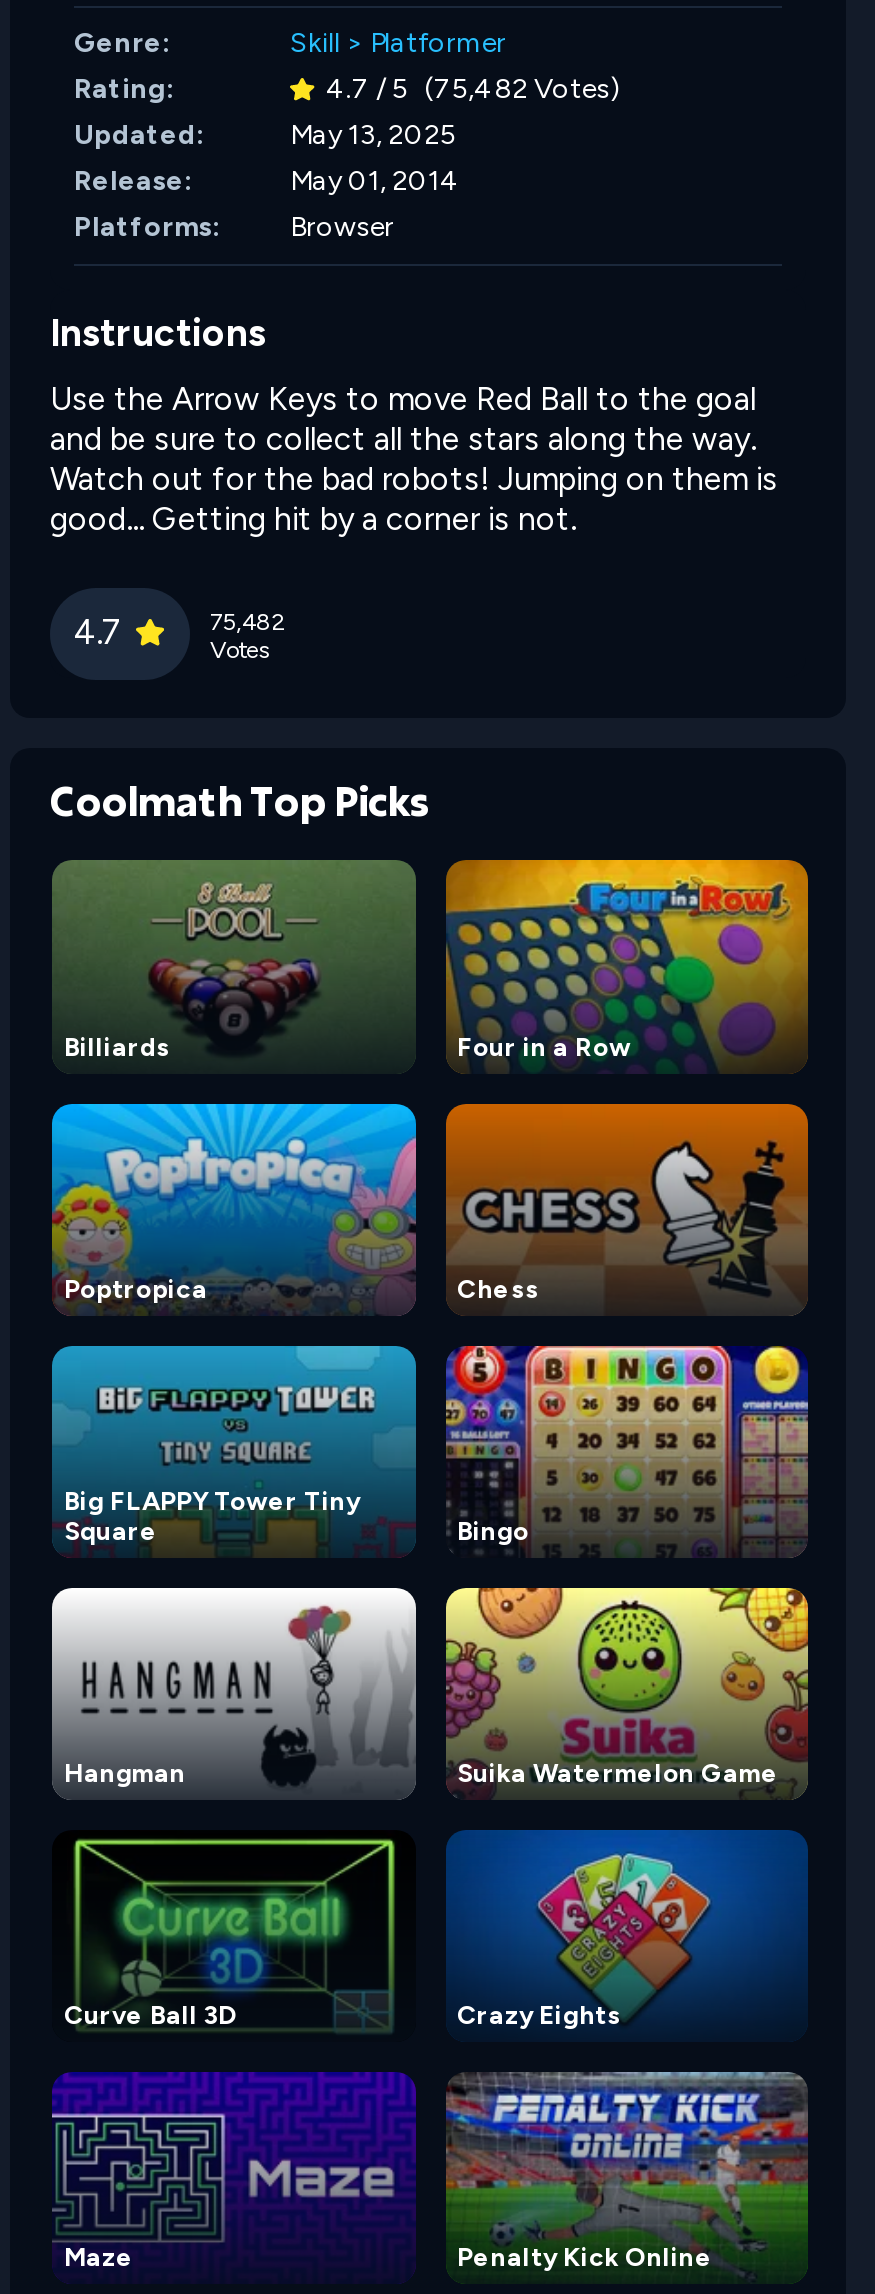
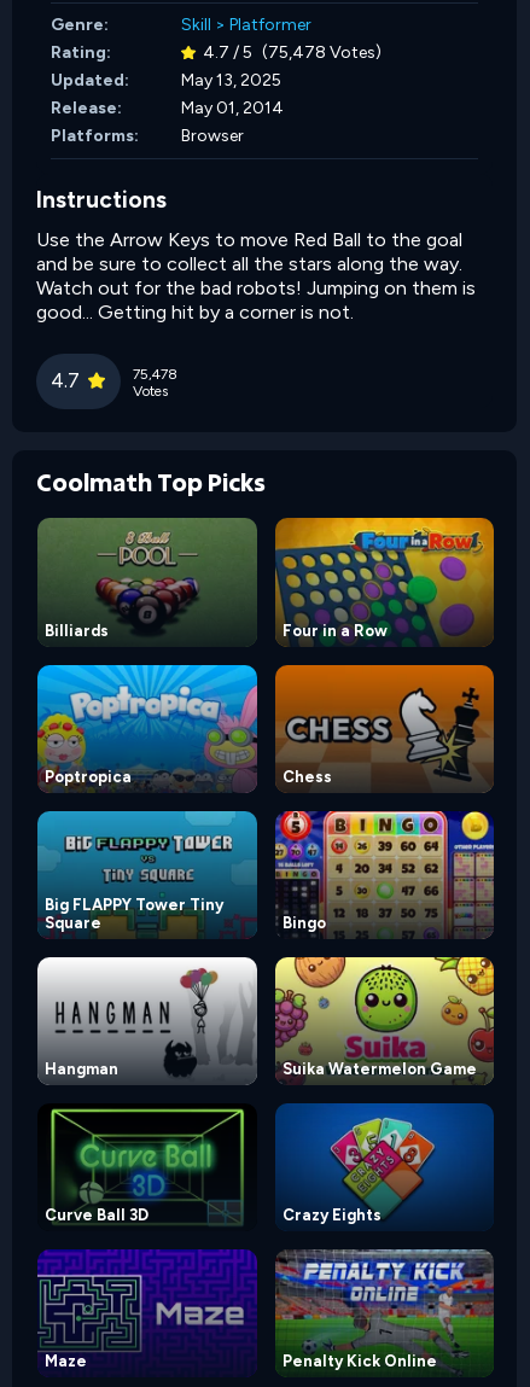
- 4.7 / 5 (75,482 Votes)
+ 4.7 / 5 (75,478 Votes)

- 75,482
+ 75,478
